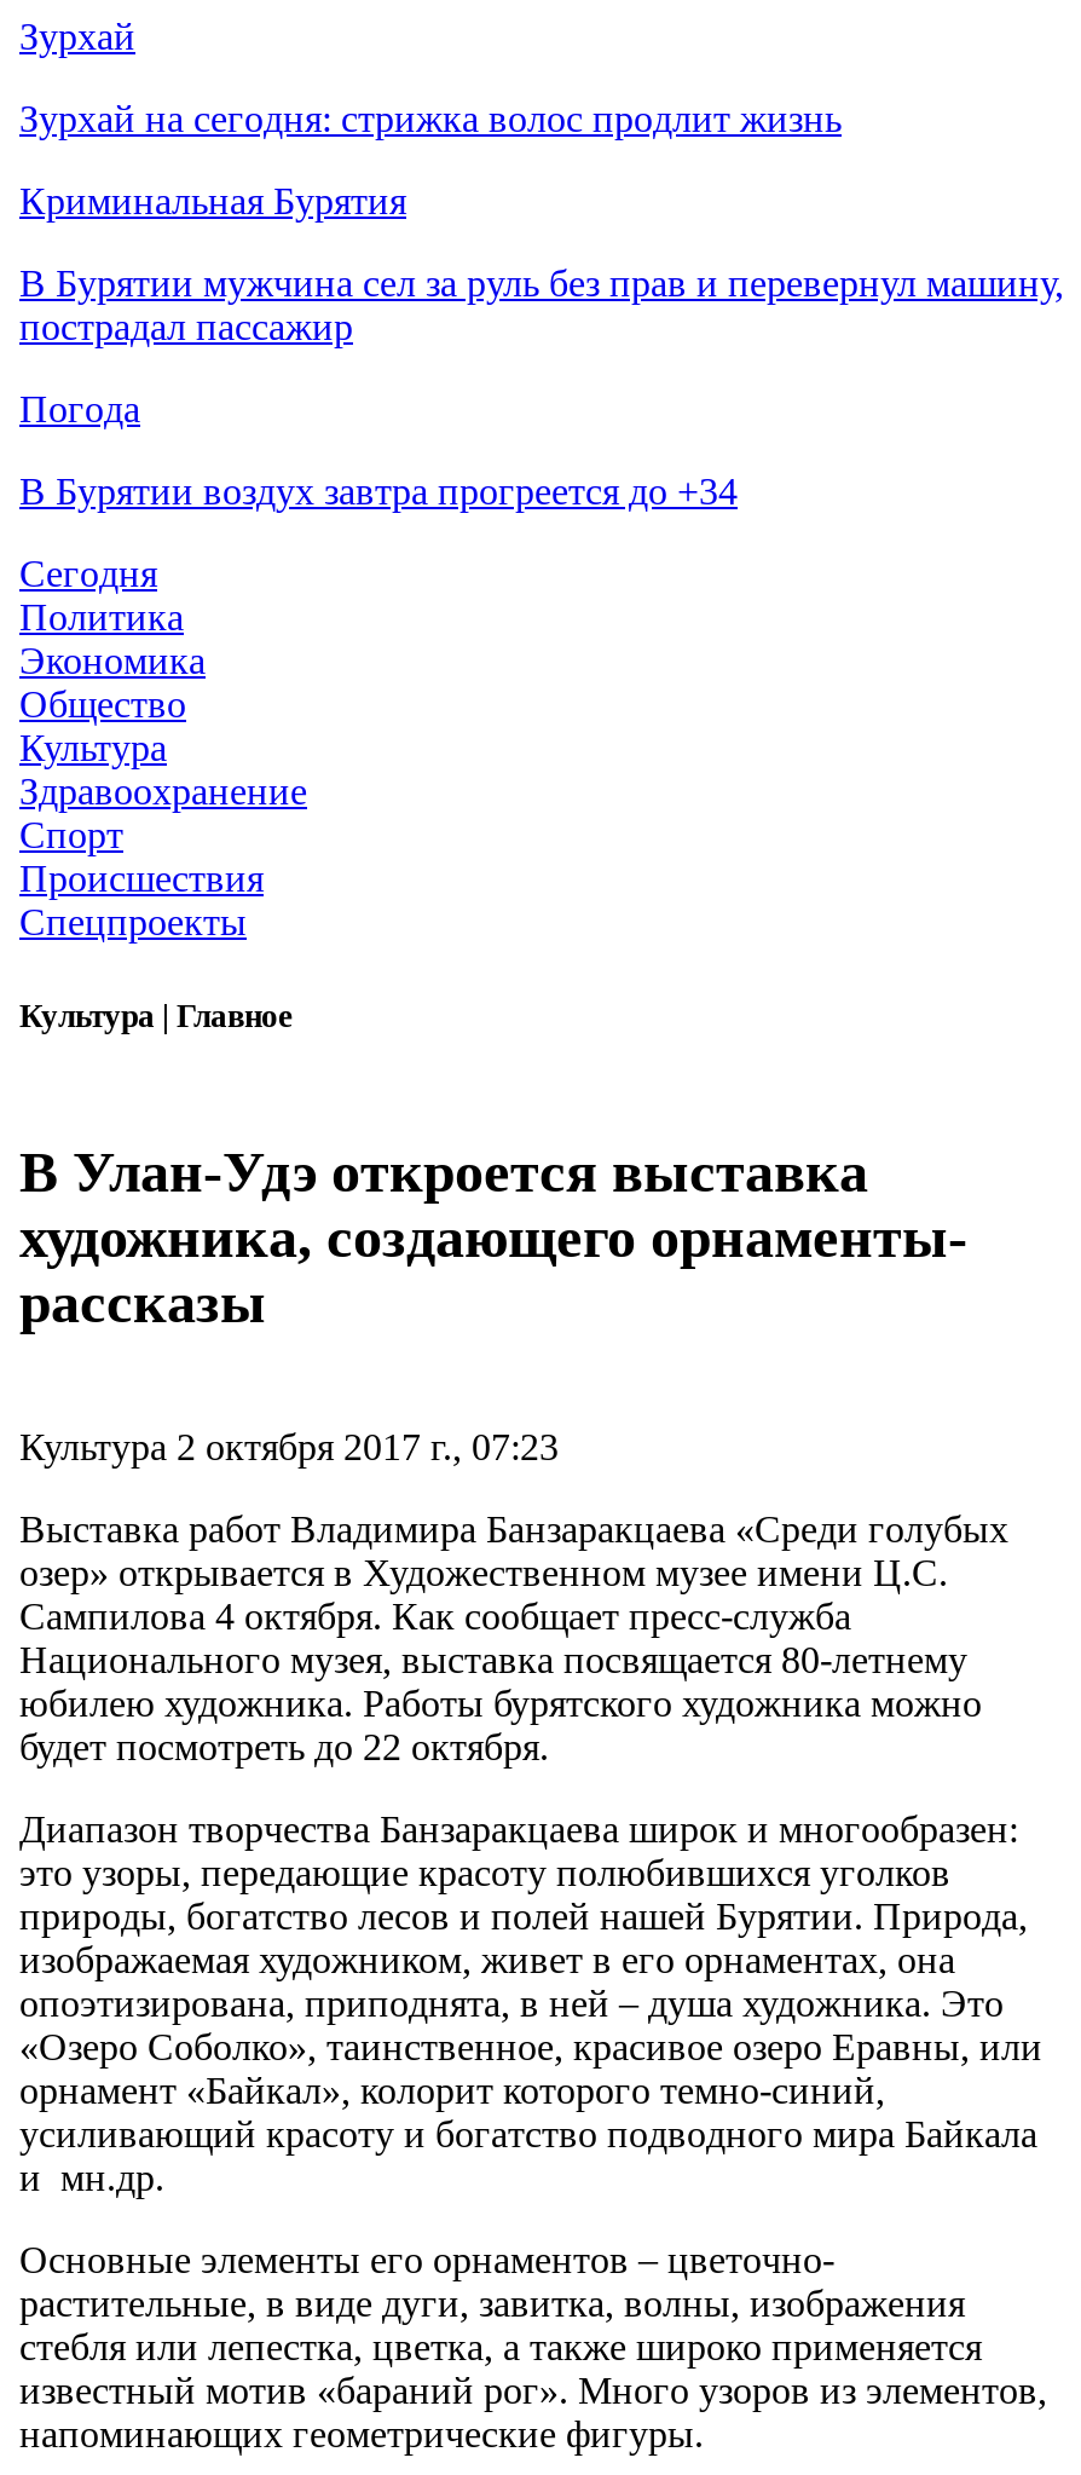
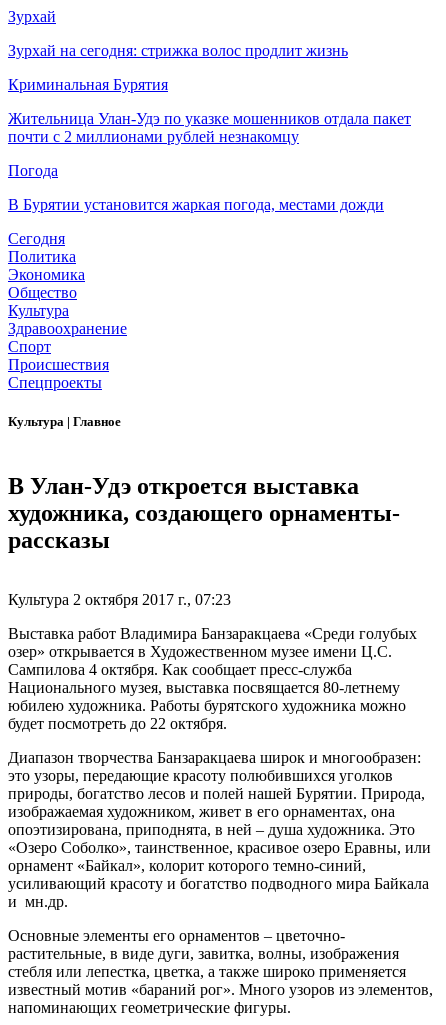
- В Бурятии мужчина сел за руль без прав и перевернул машину,
- пострадал пассажир
+ Жительница Улан-Удэ по указке мошенников отдала пакет
+ почти с 2 миллионами рублей незнакомцу

- В Бурятии воздух завтра прогреется до +34
+ В Бурятии установится жаркая погода, местами дожди
